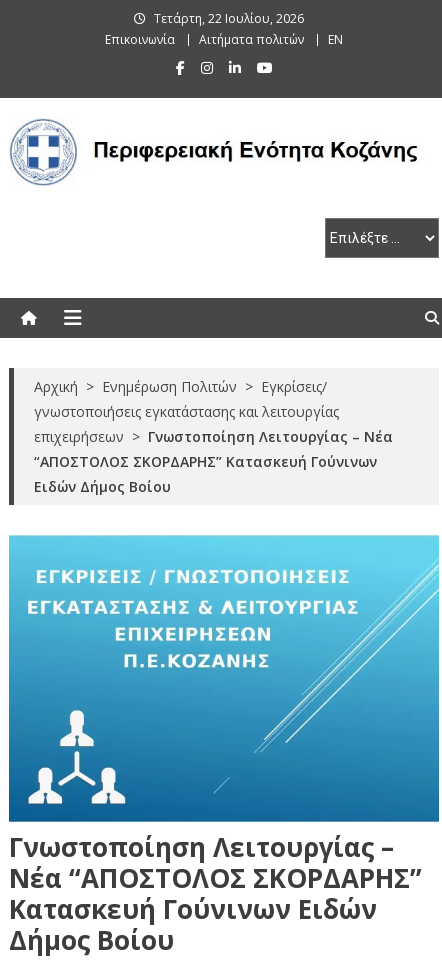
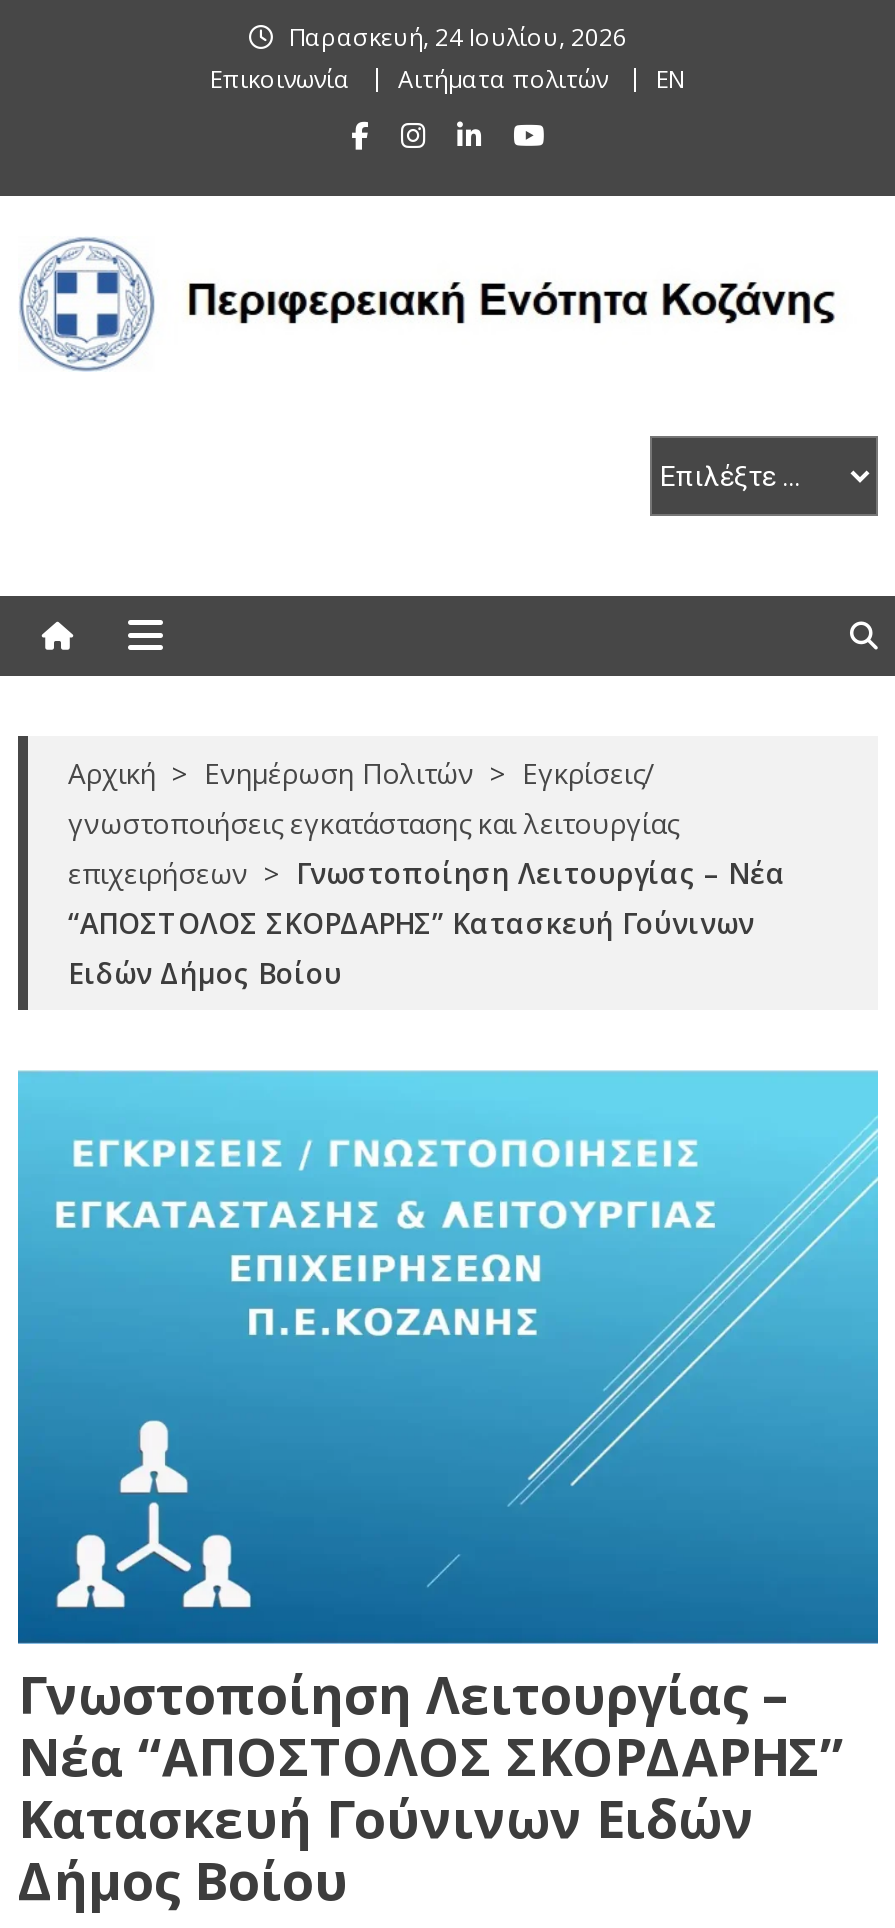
- Τετάρτη, 22 Ιουλίου, 2026
+ Παρασκευή, 24 Ιουλίου, 2026
